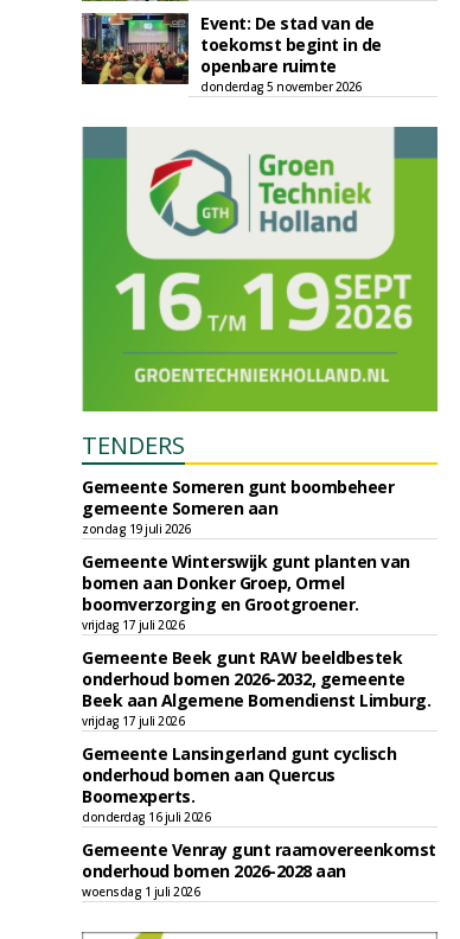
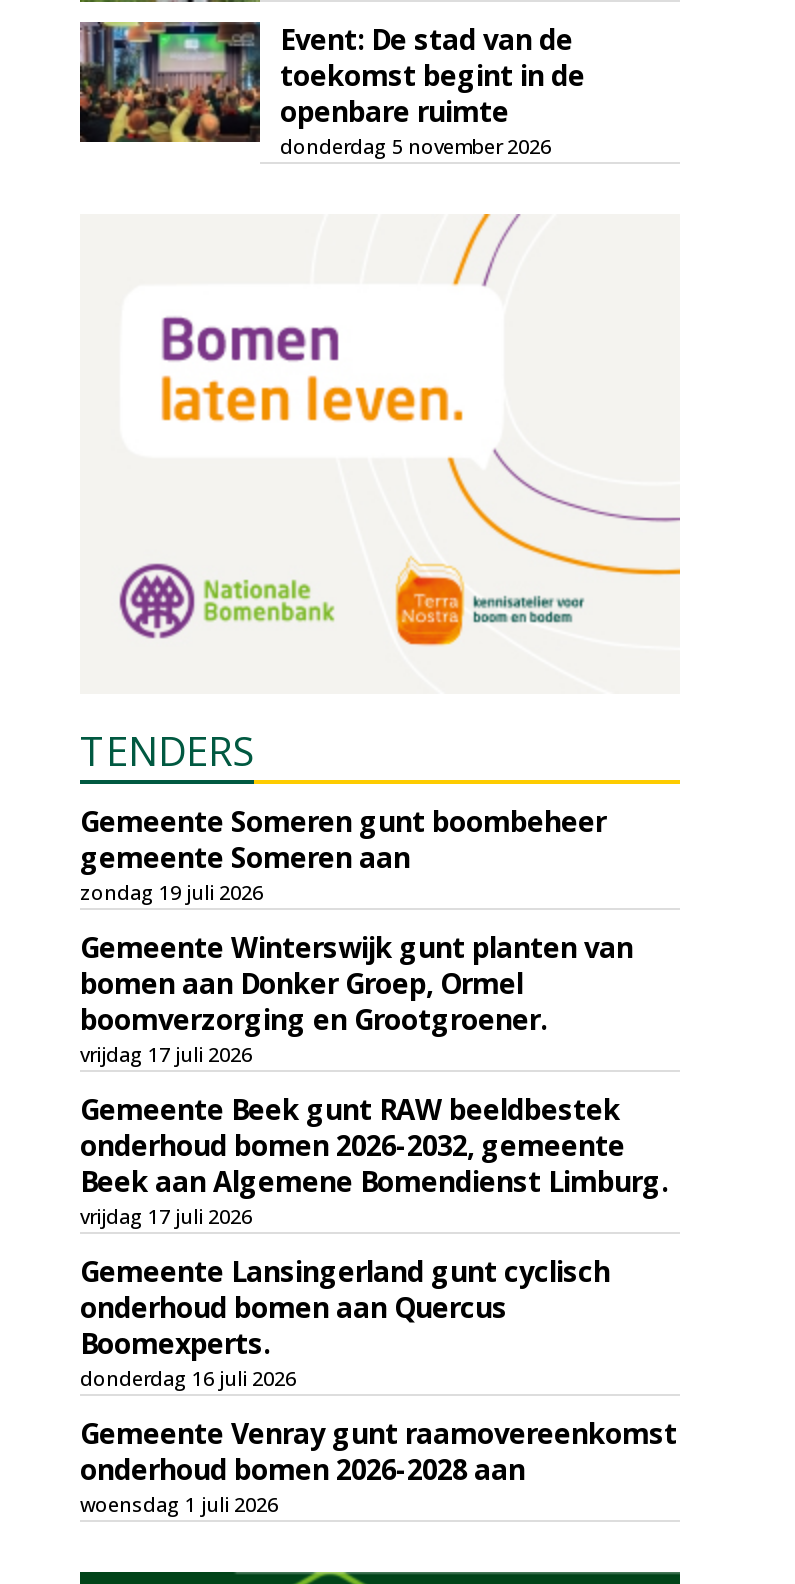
- [image]
+ [image]
